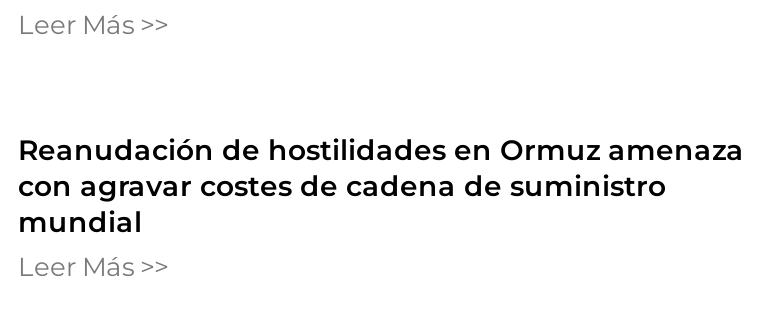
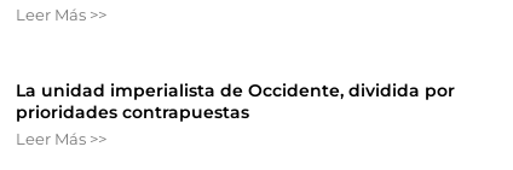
- Reanudación de hostilidades en Ormuz amenaza
- con agravar costes de cadena de suministro
- mundial
+ La unidad imperialista de Occidente, dividida por
+ prioridades contrapuestas
